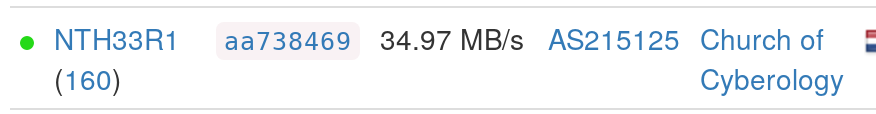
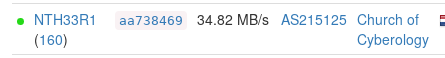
- 34.97 MB/s AS215125 Church of
+ 34.82 MB/s AS215125 Church of
